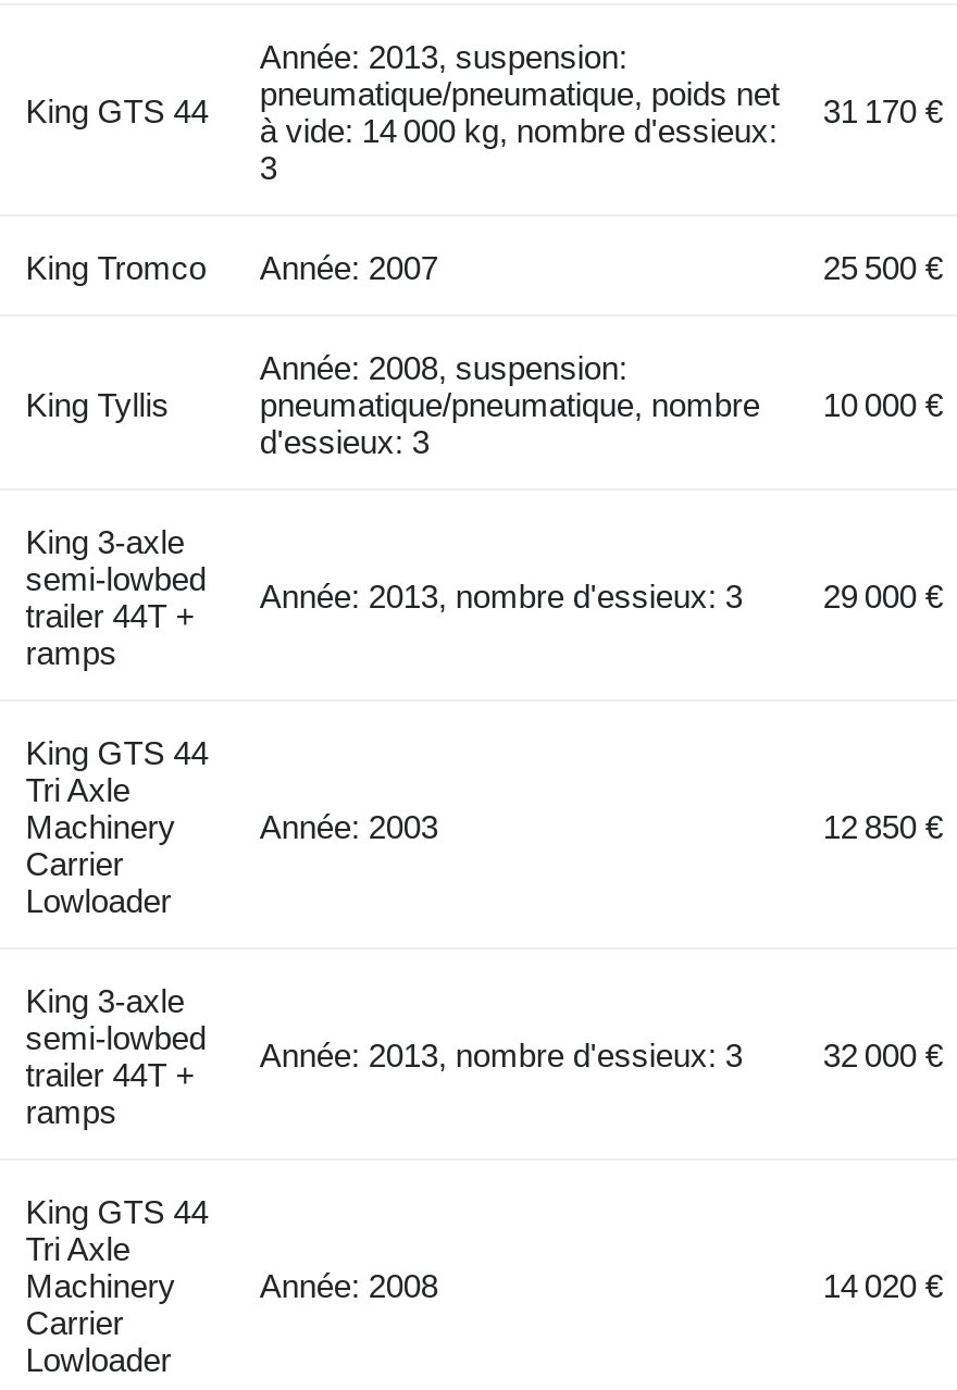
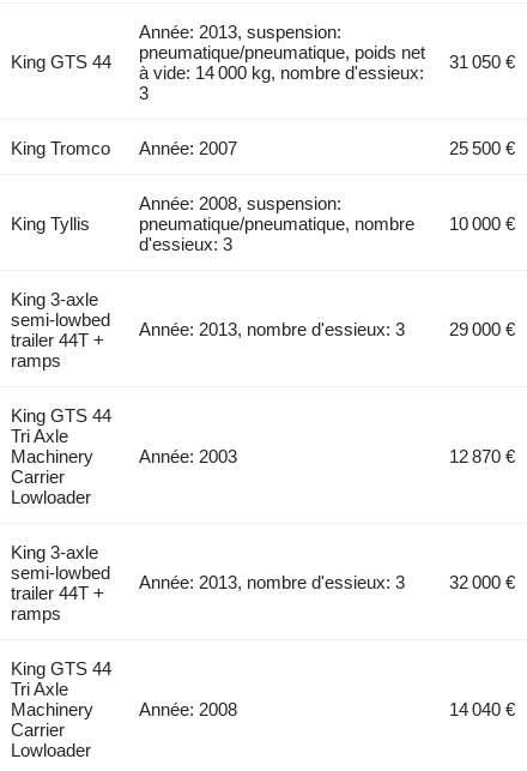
- King GTS 44 pneumatique/pneumatique, poids net 31 170 €
+ King GTS 44 pneumatique/pneumatique, poids net 31 050 €

- 12 850 €
+ 12 870 €

- 14 020 €
+ 14 040 €
